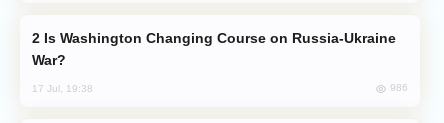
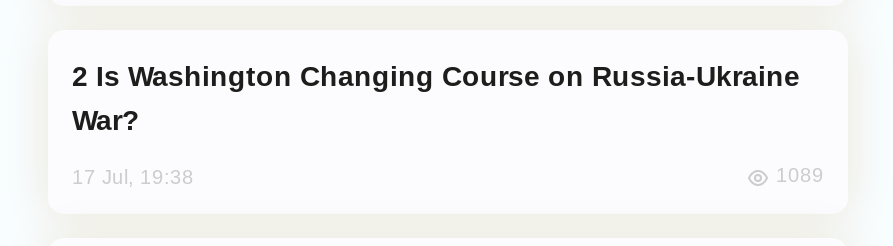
- 986
+ 1089
